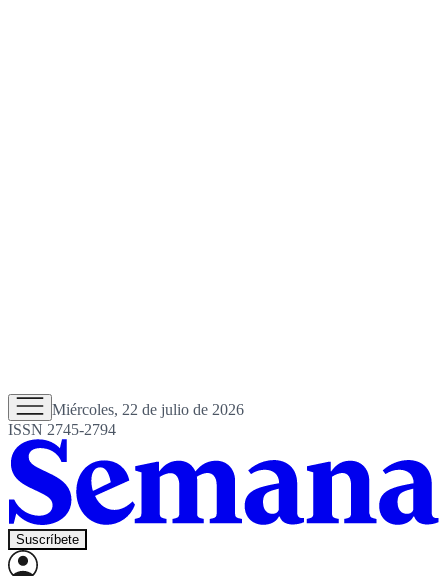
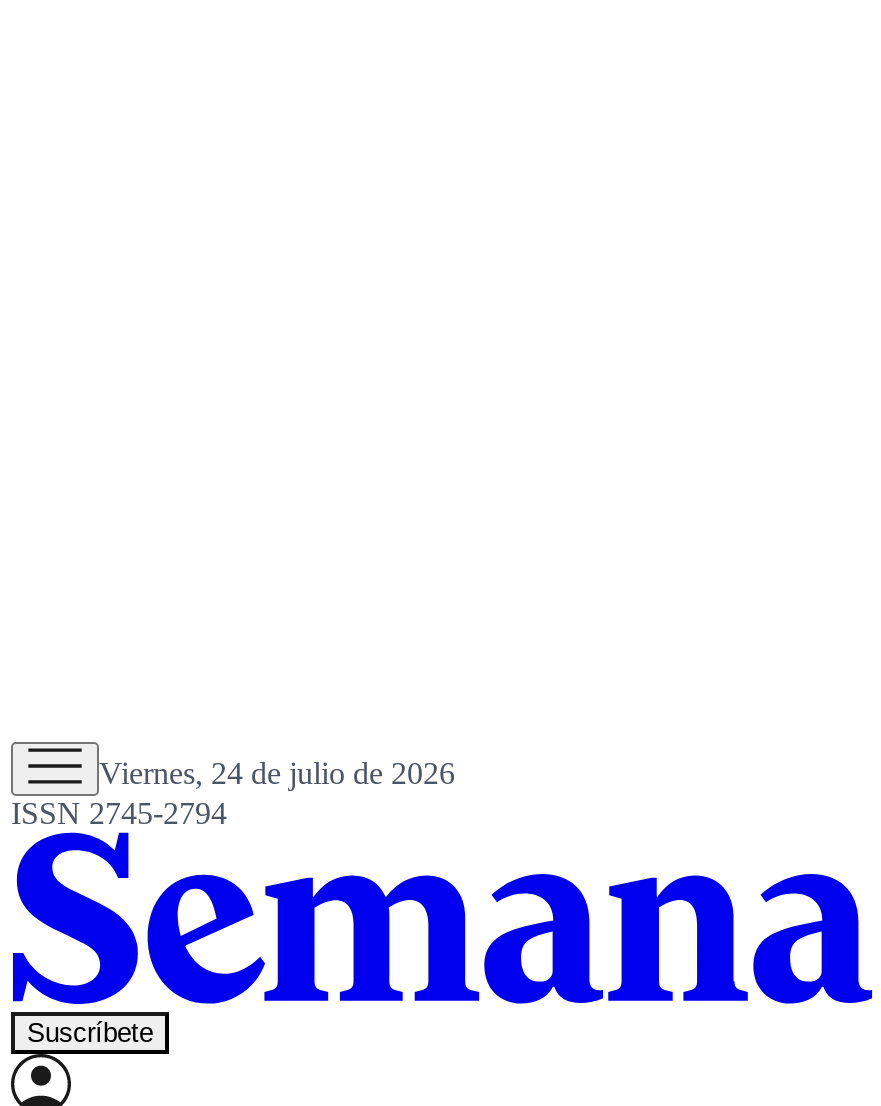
- Miércoles, 22 de julio de 2026
+ Viernes, 24 de julio de 2026
